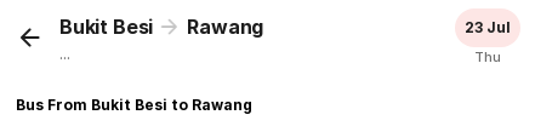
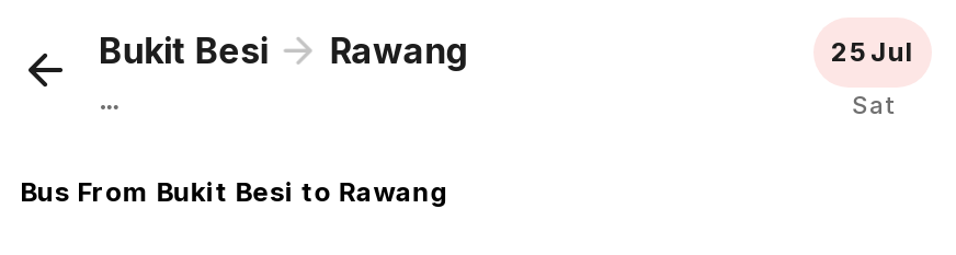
- 23 Jul
+ 25 Jul

- Thu
+ Sat
